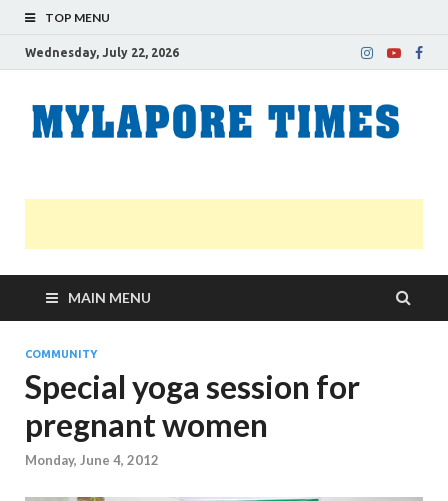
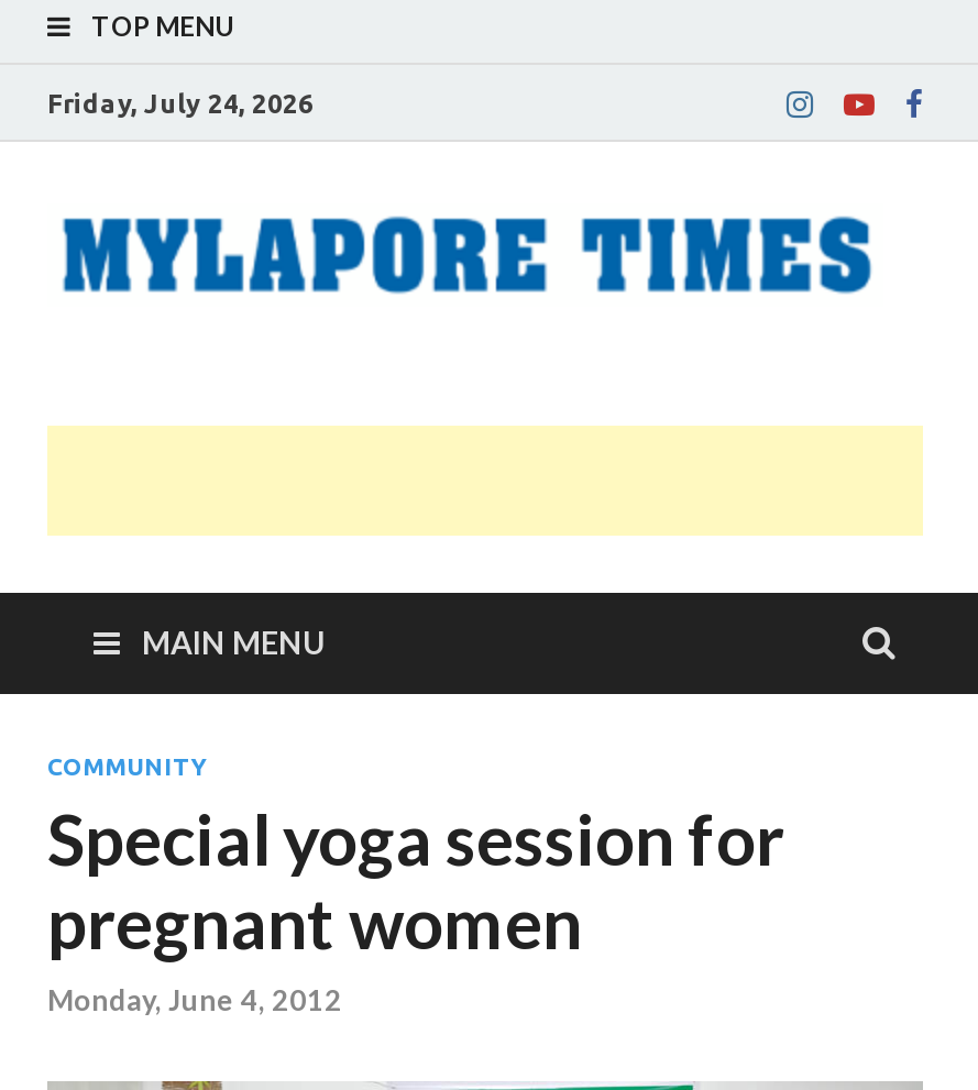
- Wednesday, July 22, 2026
+ Friday, July 24, 2026
